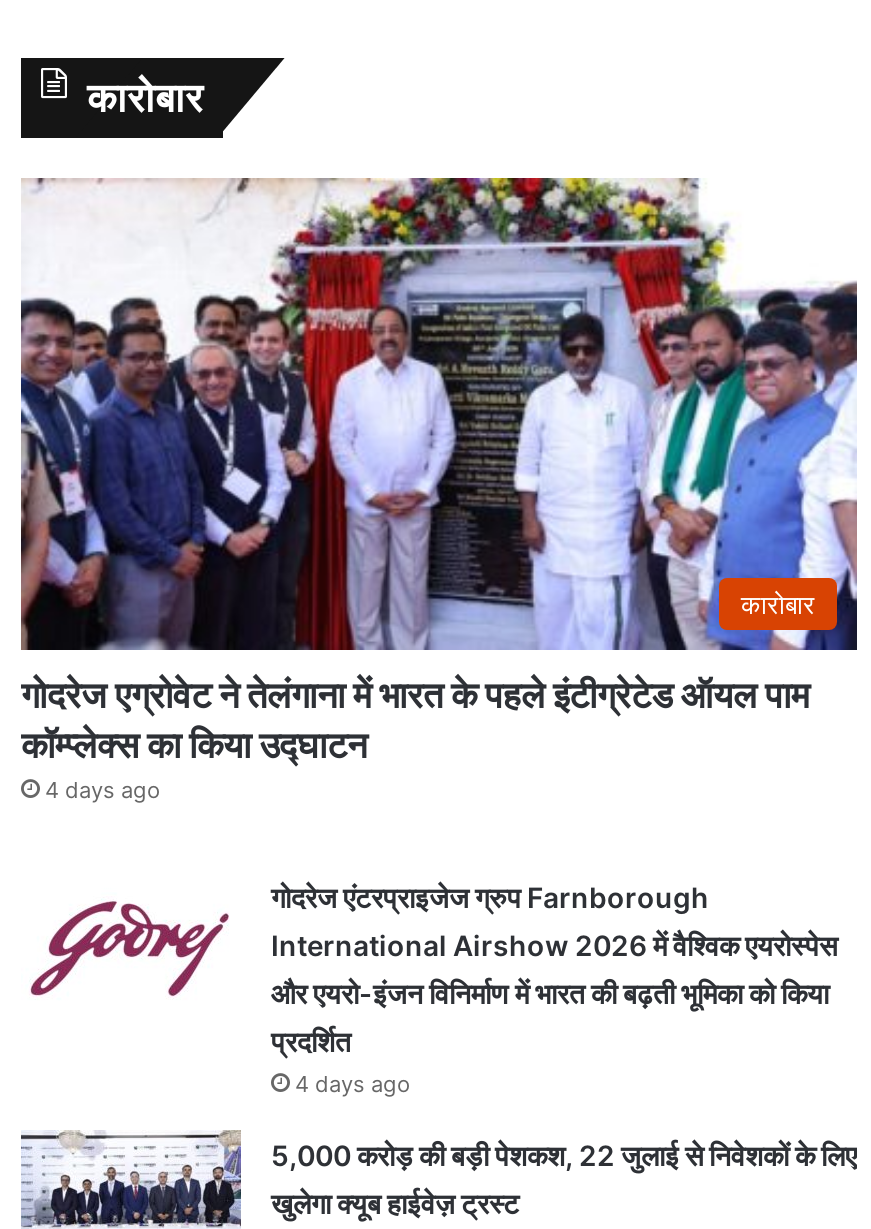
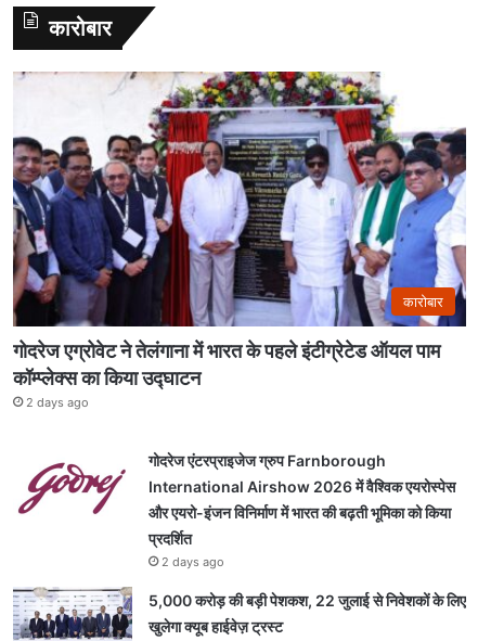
- 4 days ago
+ 2 days ago

- 4 days ago
+ 2 days ago
